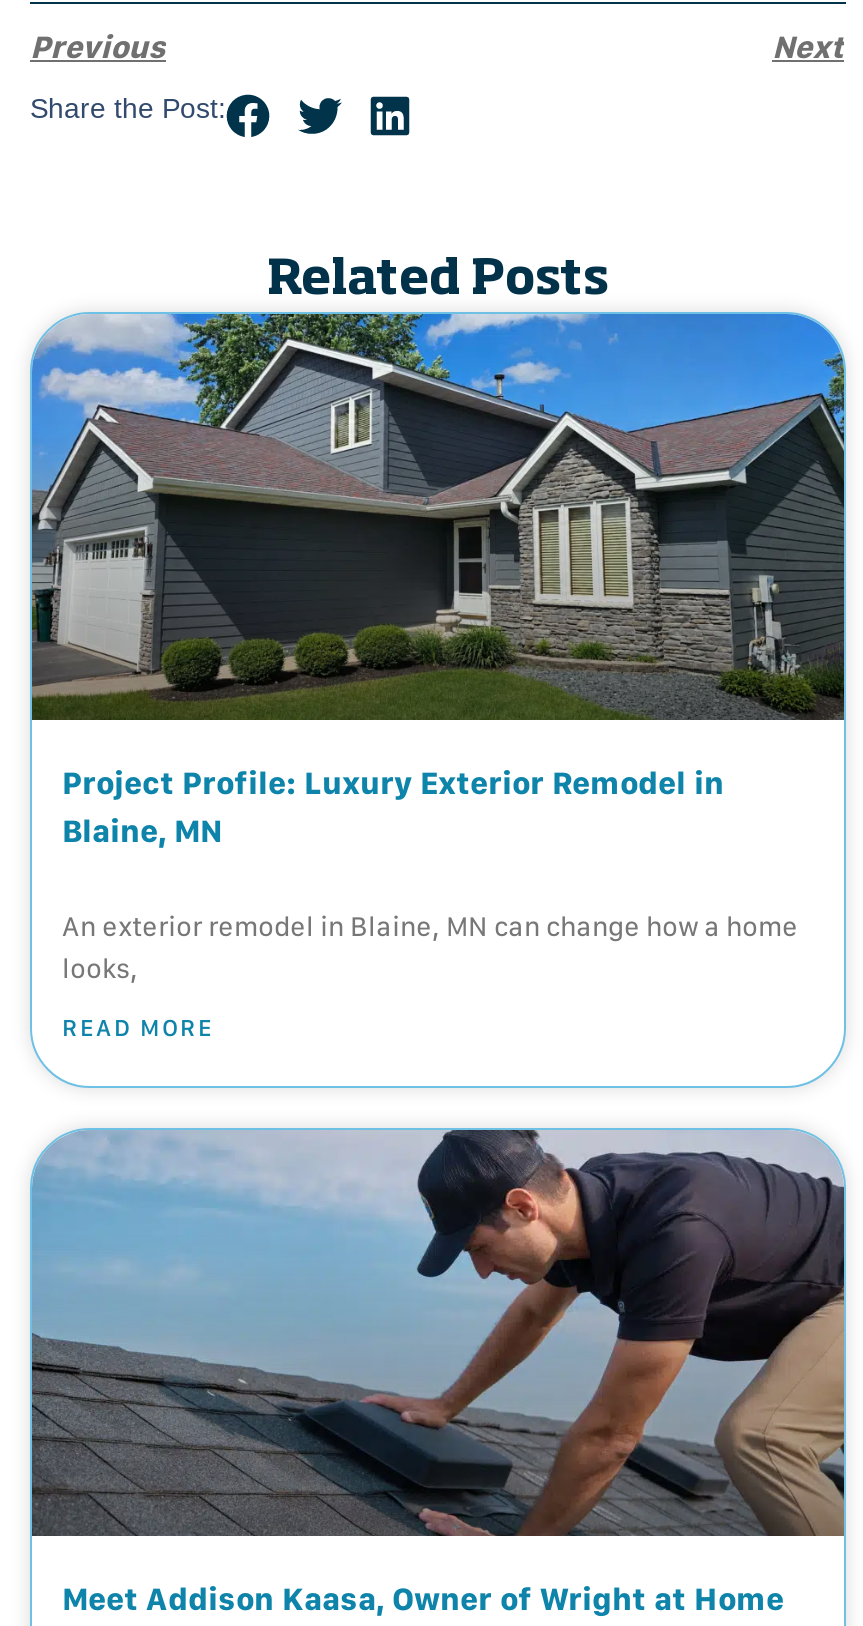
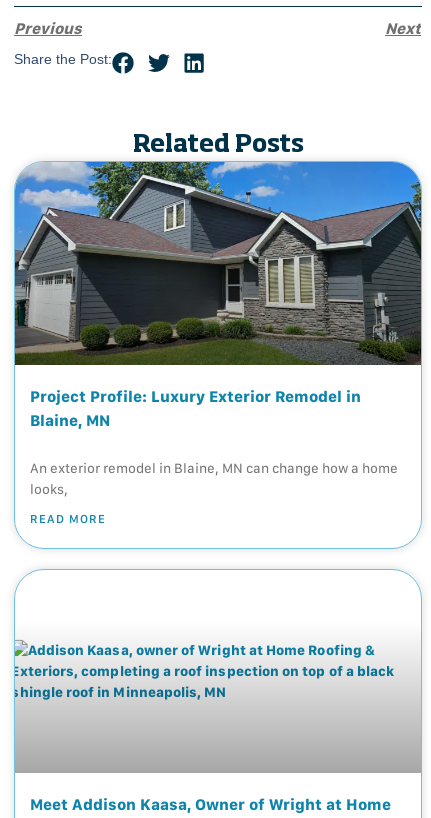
- [image]
+ [image]
